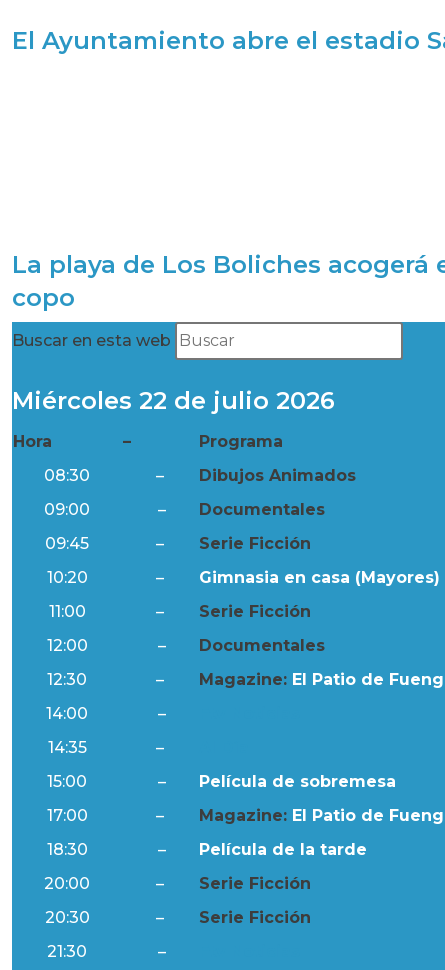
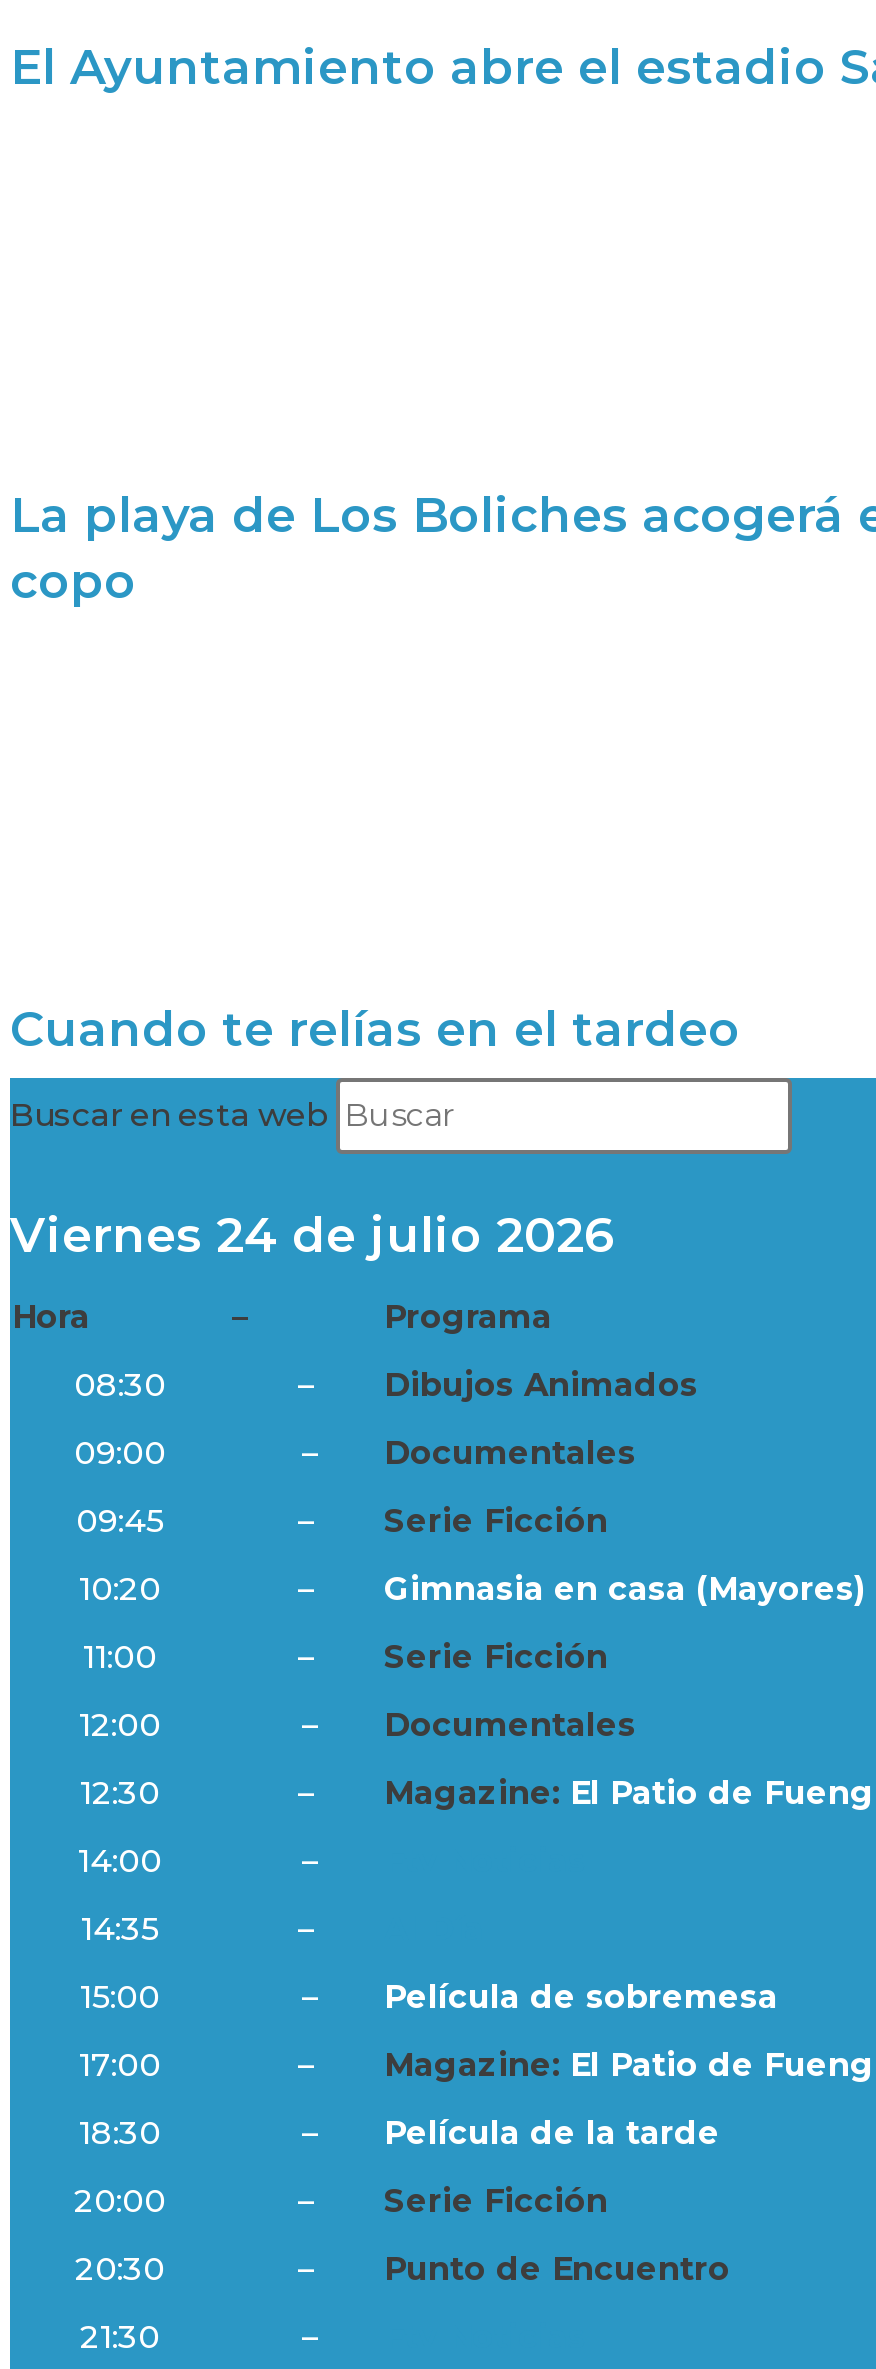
+ Cuando te relías en el tardeo

- Miércoles 22 de julio 2026
+ Viernes 24 de julio 2026

- Serie Ficción
+ Punto de Encuentro
